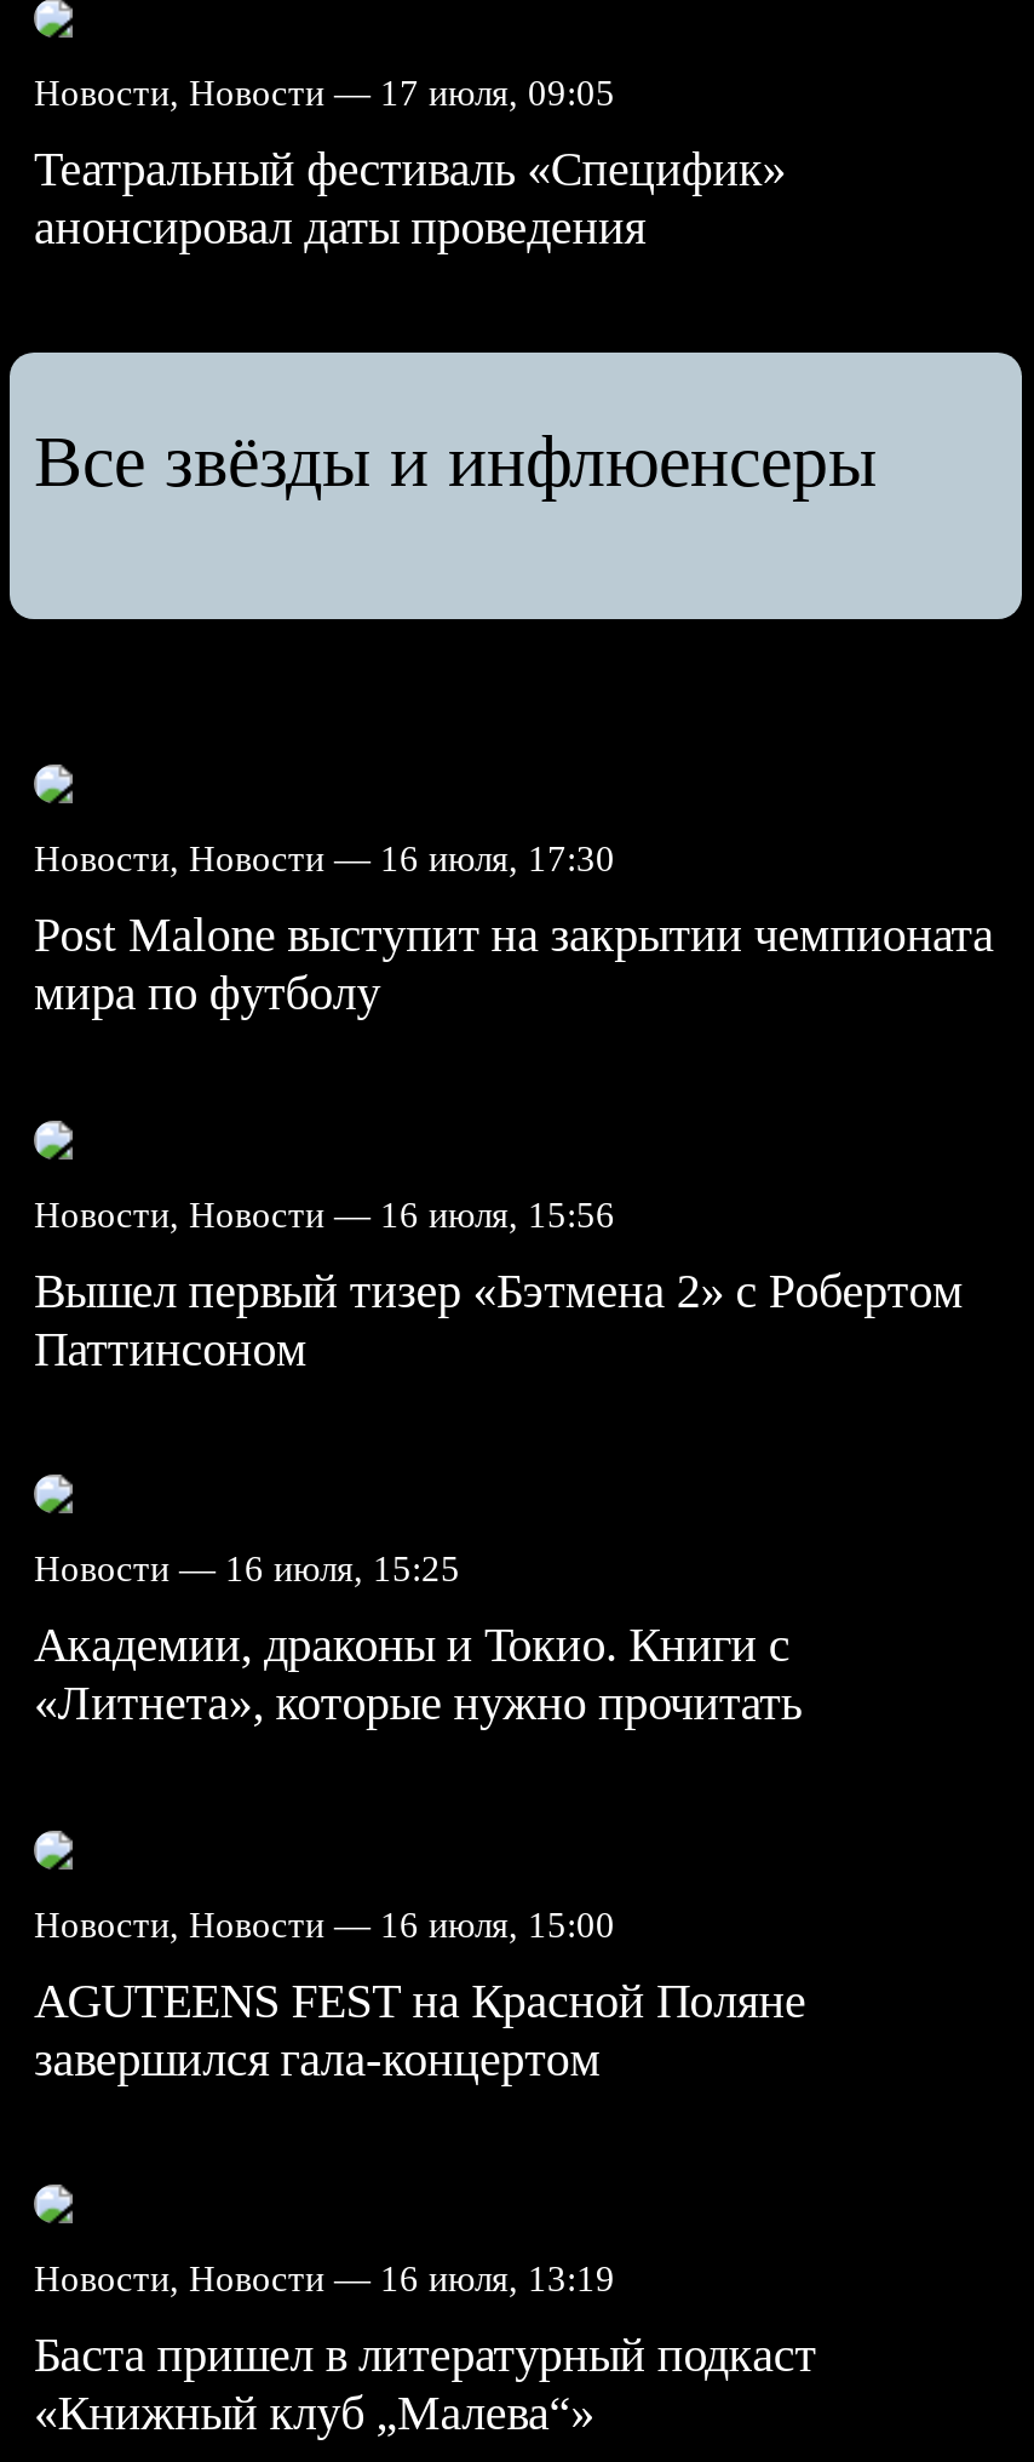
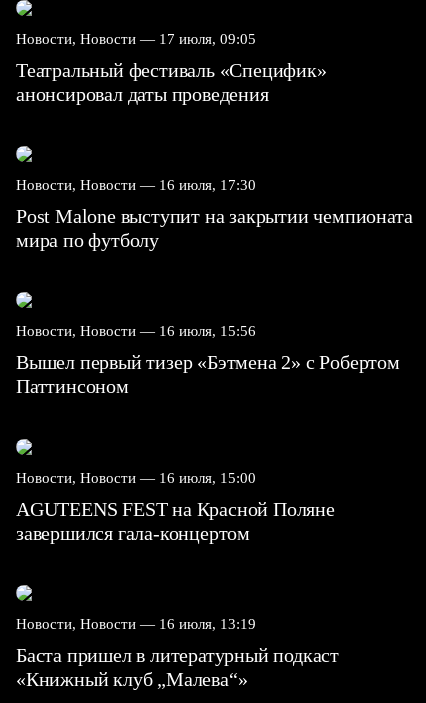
- Все звёзды и инфлюенсеры

- Новости — 16 июля, 15:25
- Академии, драконы и Токио. Книги с
- «Литнета», которые нужно прочитать
